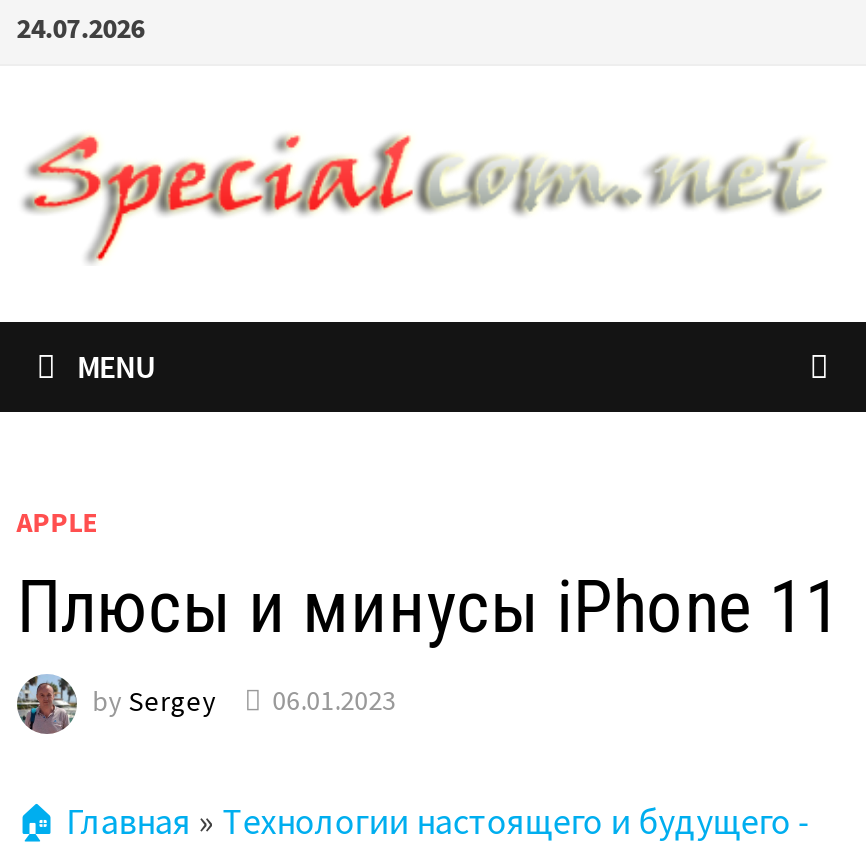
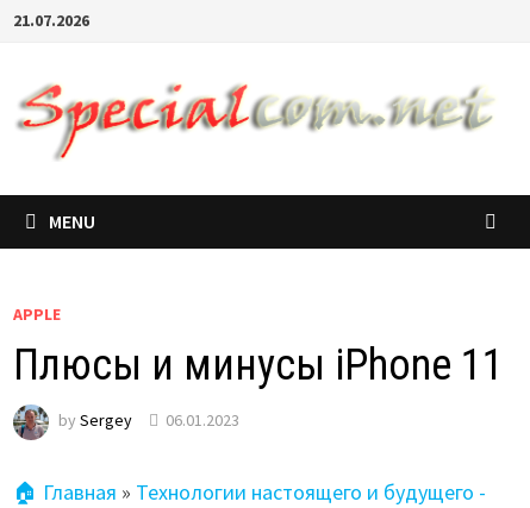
- 24.07.2026
+ 21.07.2026
